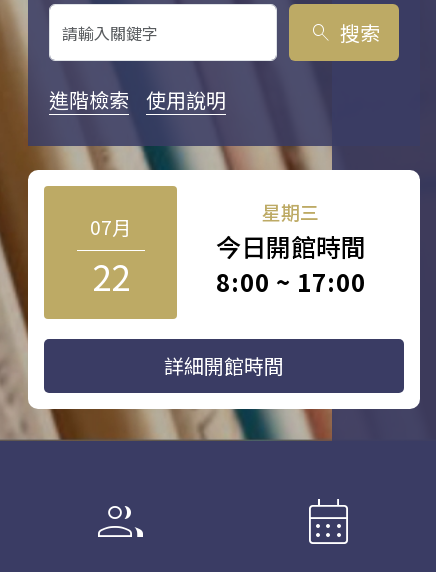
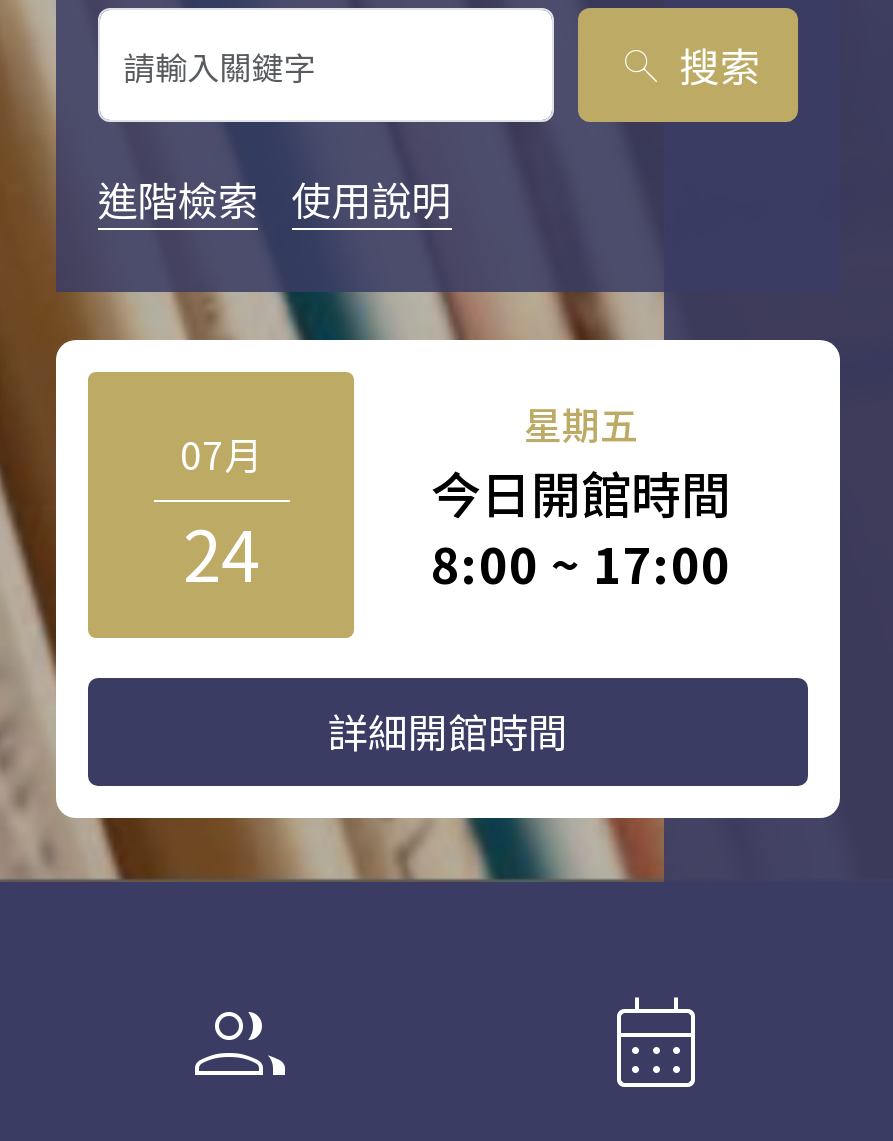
- 星期三
+ 星期五

- 22
+ 24
